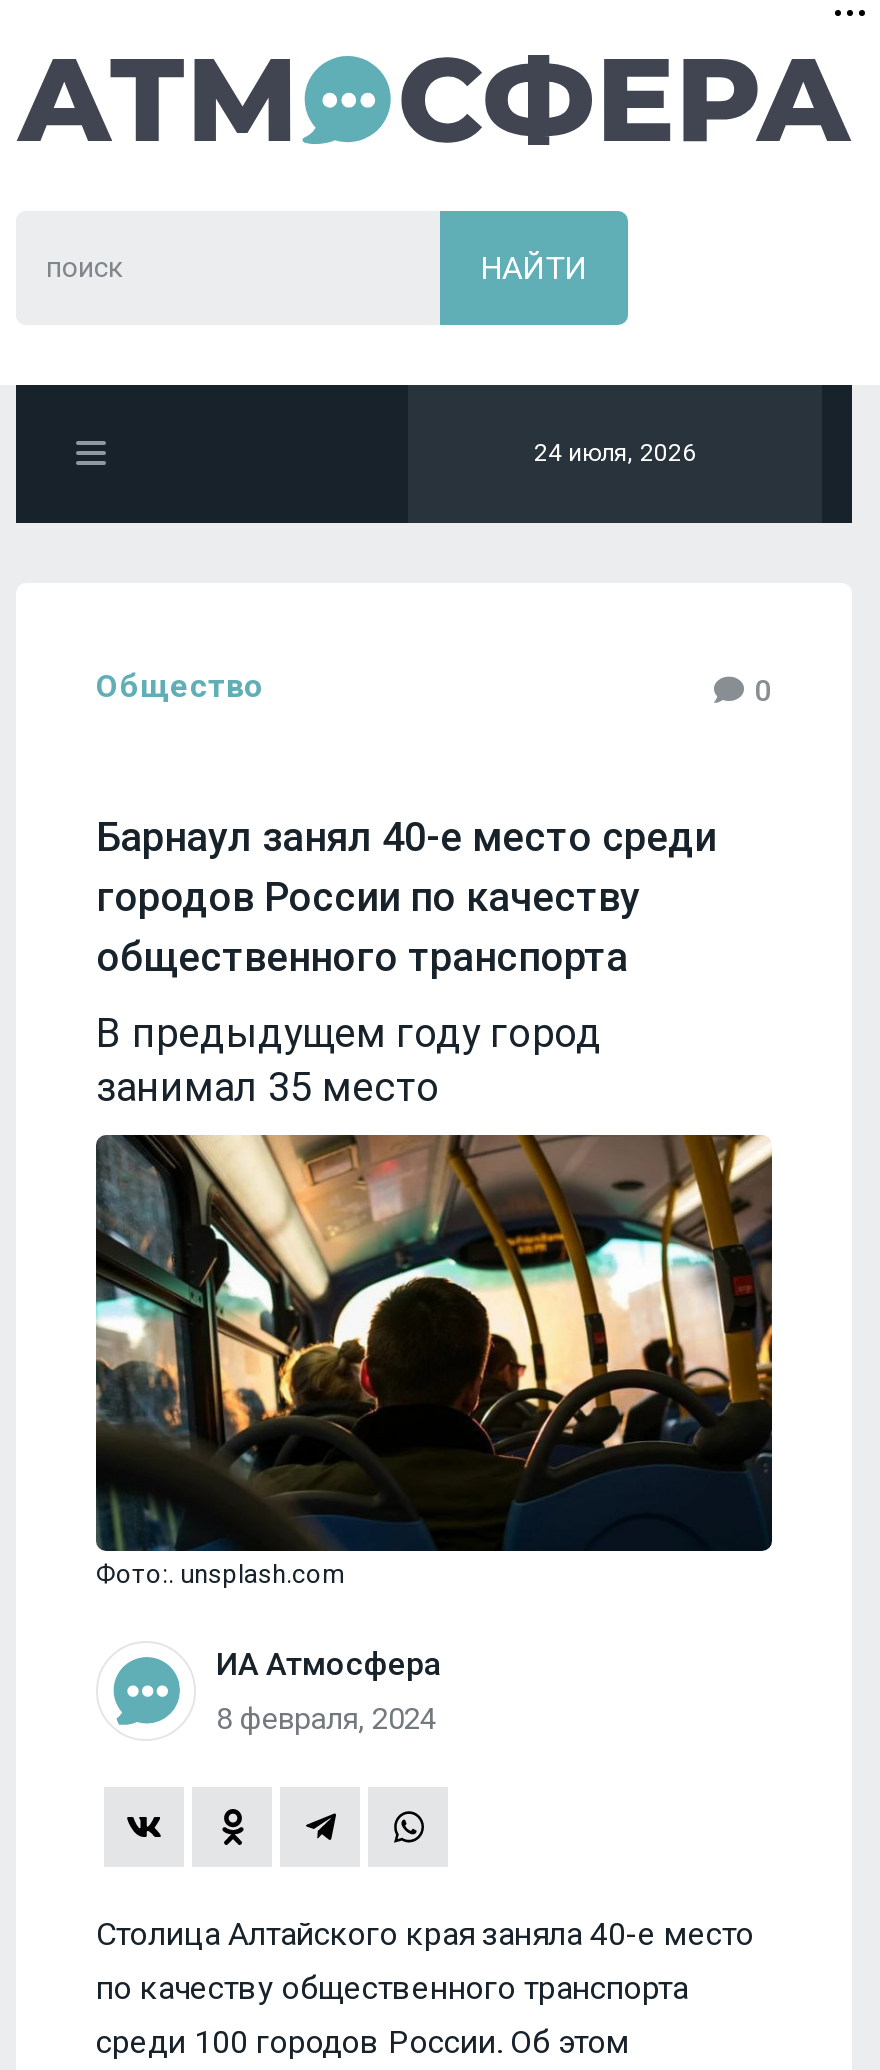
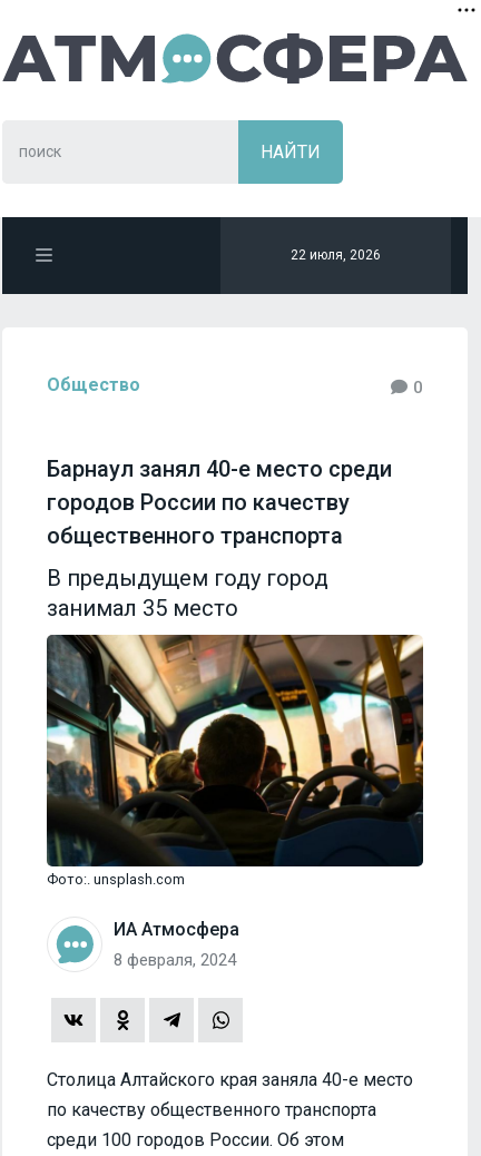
- 24 июля, 2026
+ 22 июля, 2026
